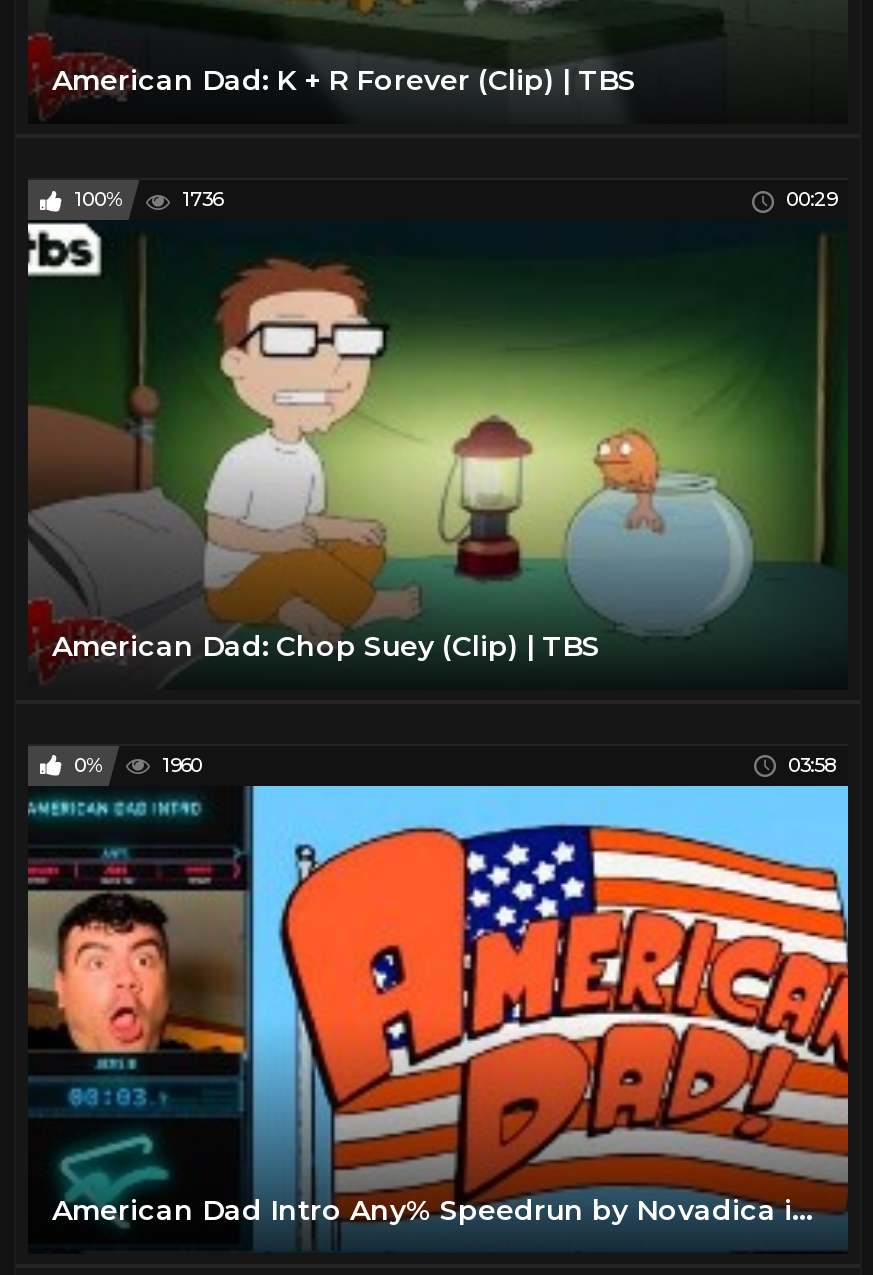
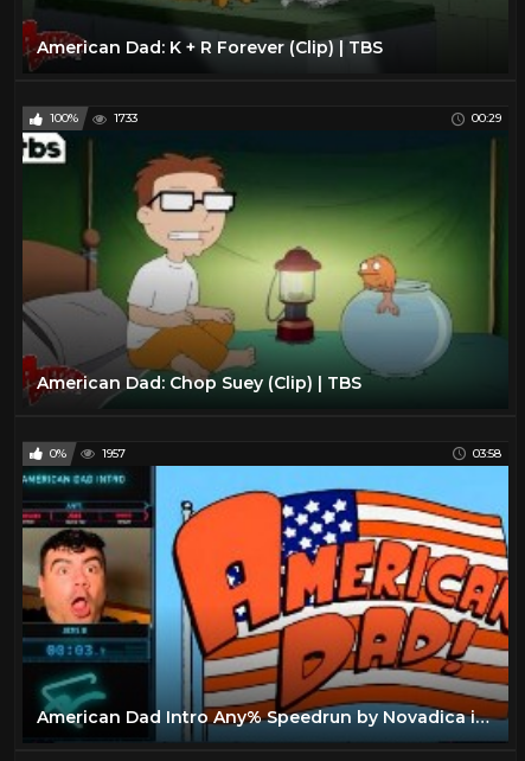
- 1736
+ 1733

- 1960
+ 1957
